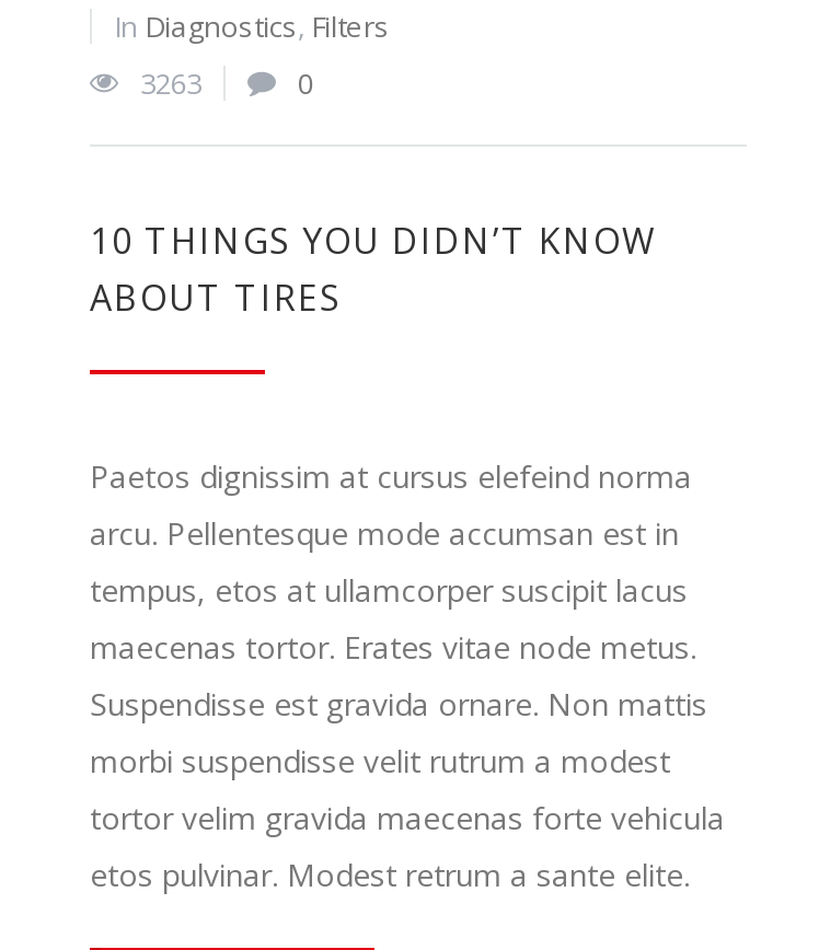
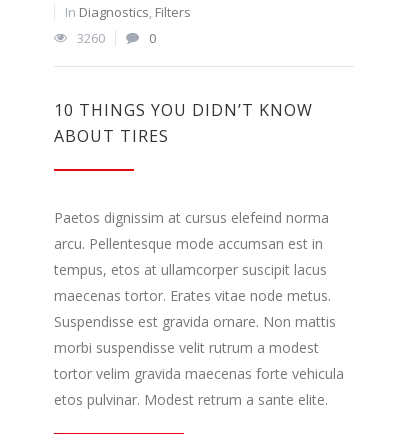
- 3263
+ 3260
